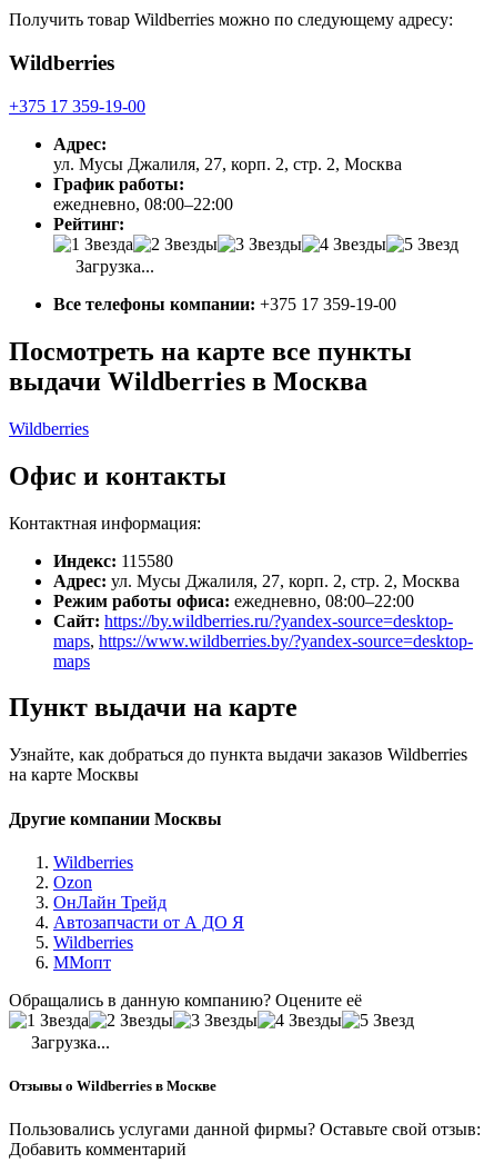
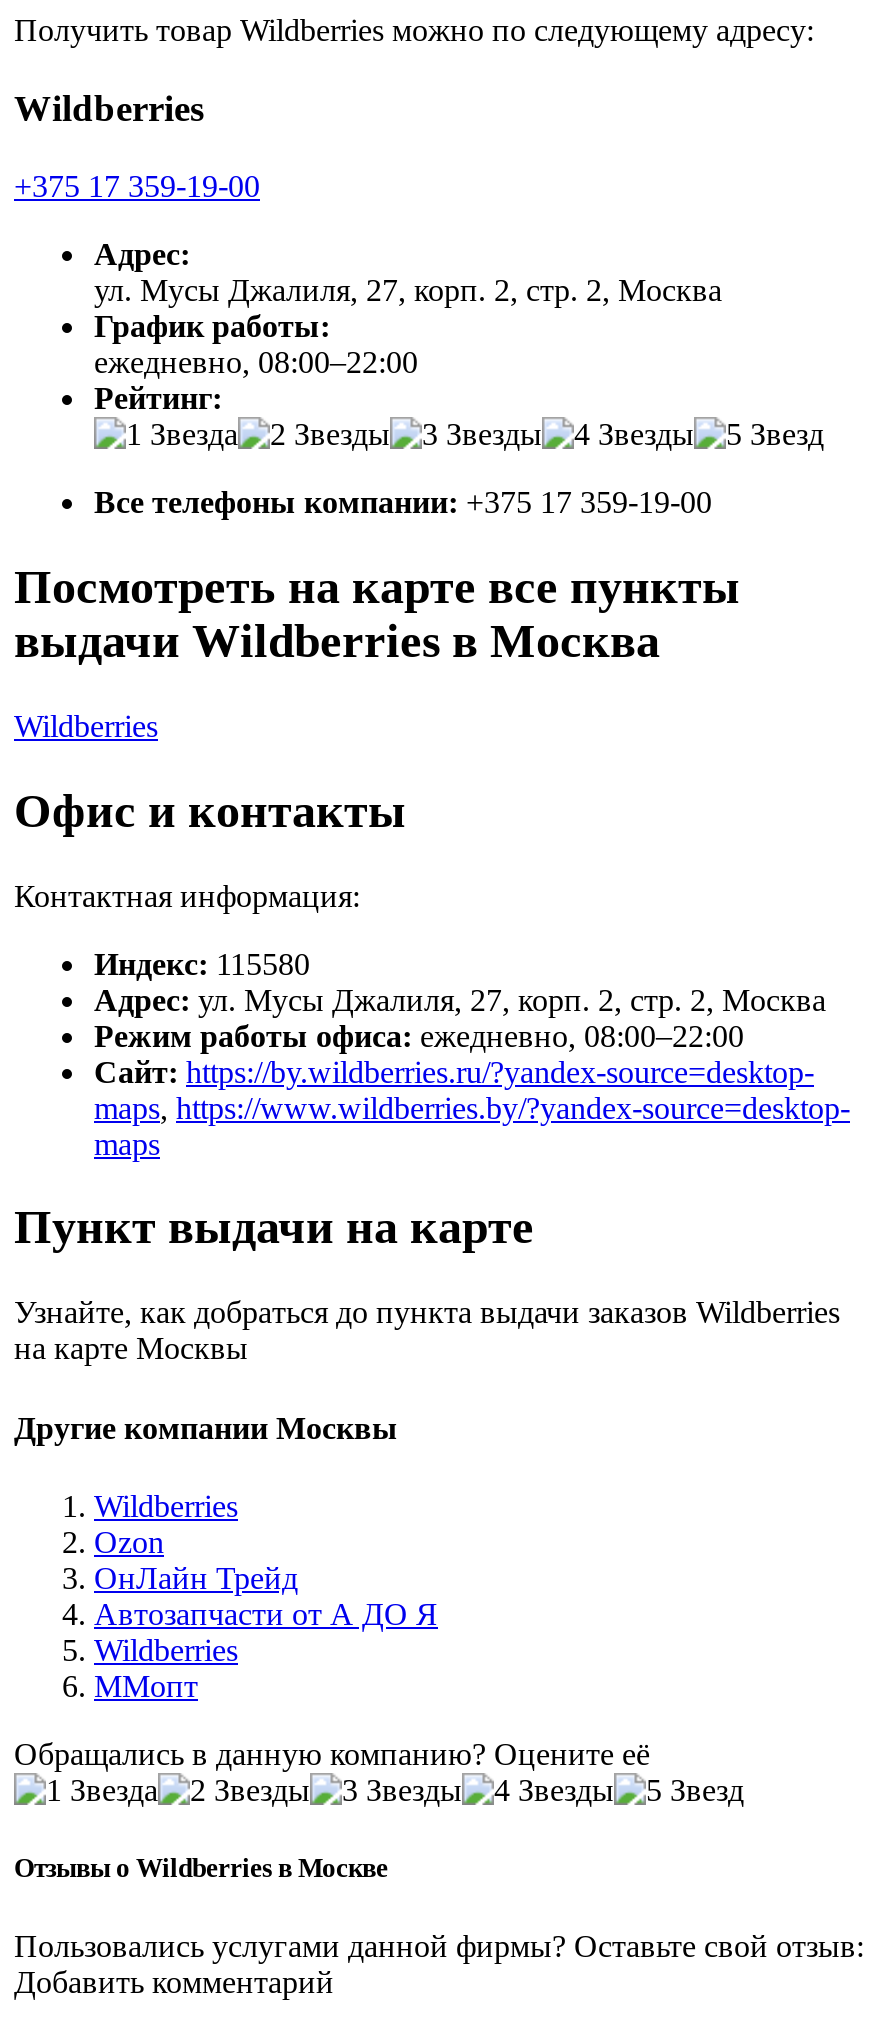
- Загрузка...

- Загрузка...
